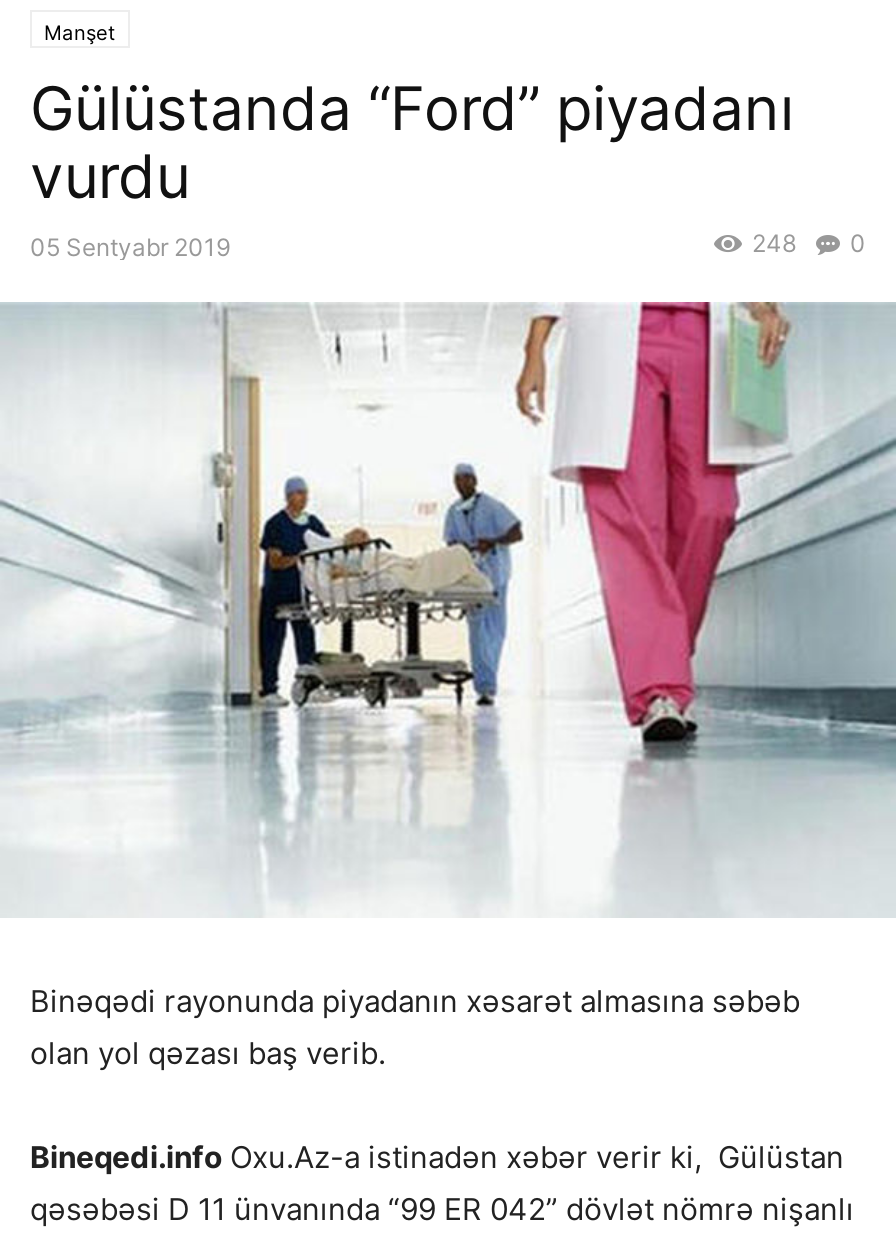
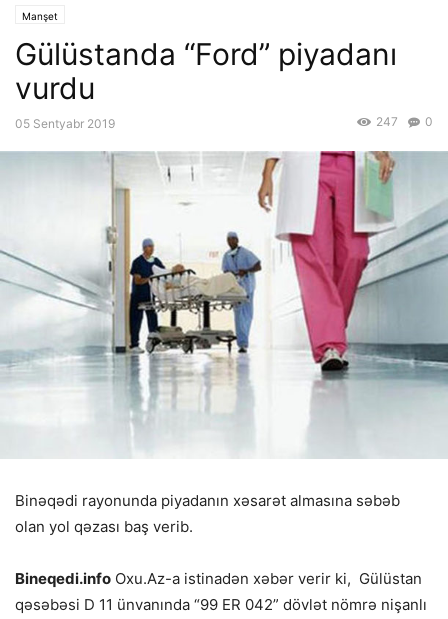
- 248 0
+ 247 0
